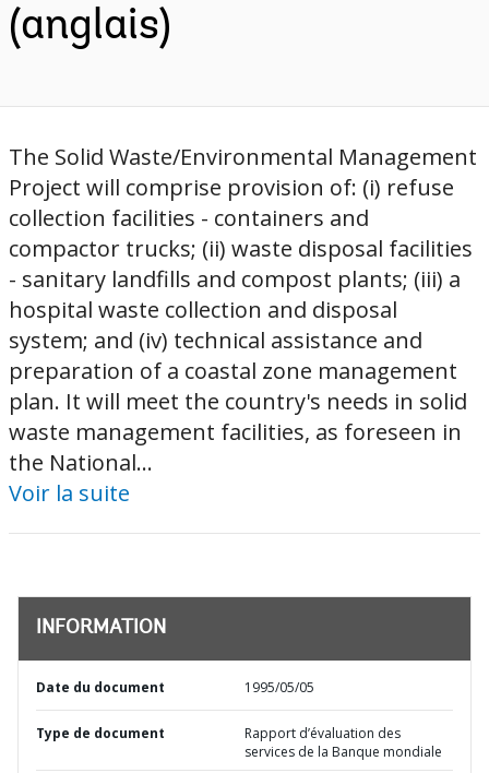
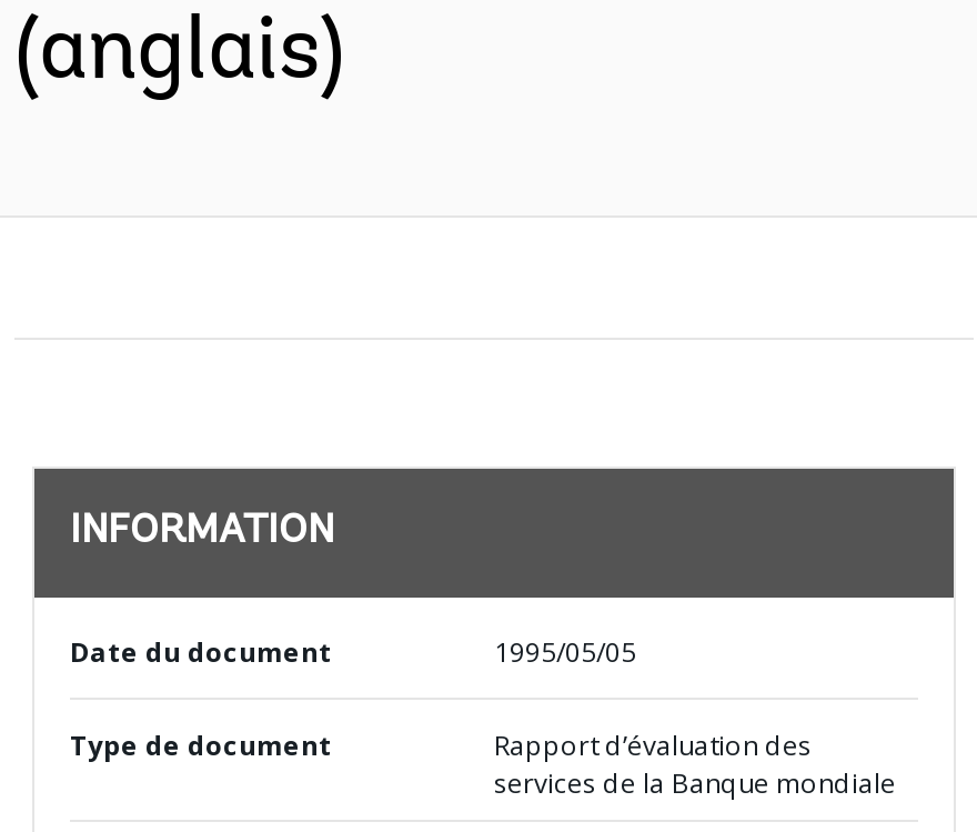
- The Solid Waste/Environmental Management
- Project will comprise provision of: (i) refuse
- collection facilities - containers and
- compactor trucks; (ii) waste disposal facilities
- - sanitary landfills and compost plants; (iii) a
- hospital waste collection and disposal
- system; and (iv) technical assistance and
- preparation of a coastal zone management
- plan. It will meet the country's needs in solid
- waste management facilities, as foreseen in
- the National...
- Voir la suite
